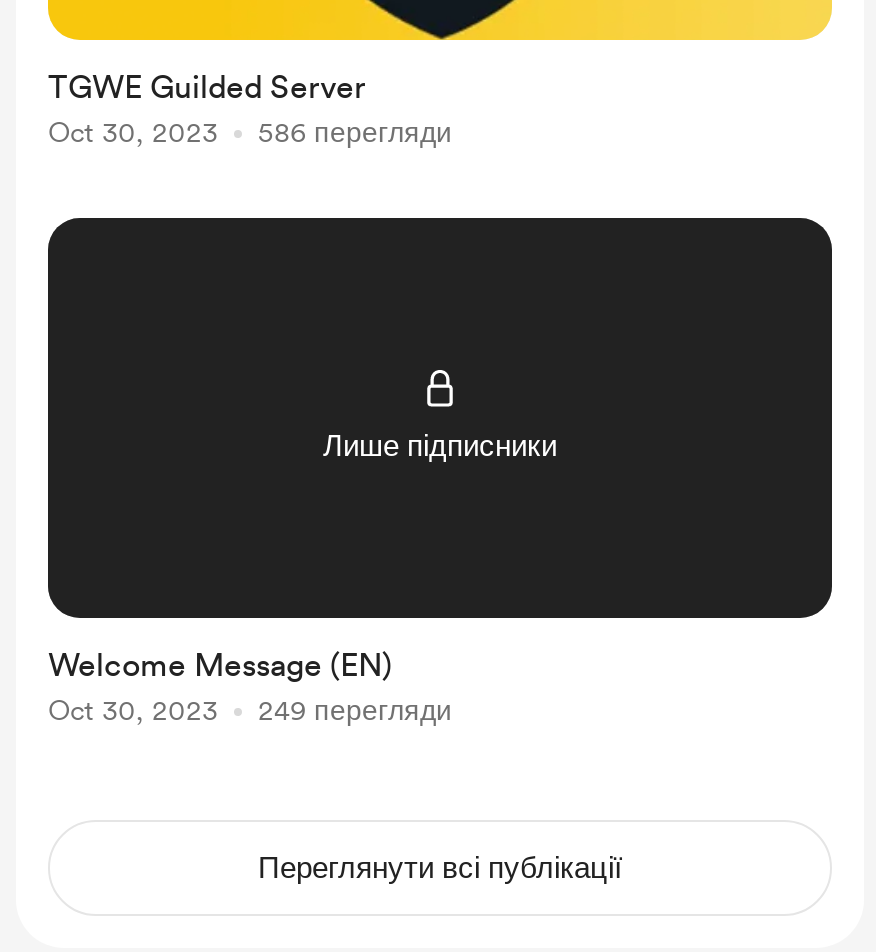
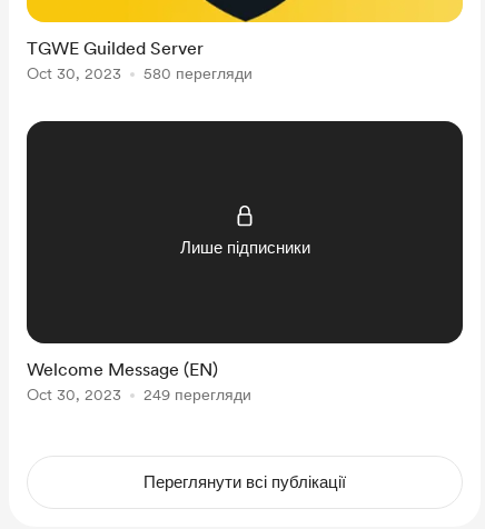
- Oct 30, 2023 586 перегляди
+ Oct 30, 2023 580 перегляди
